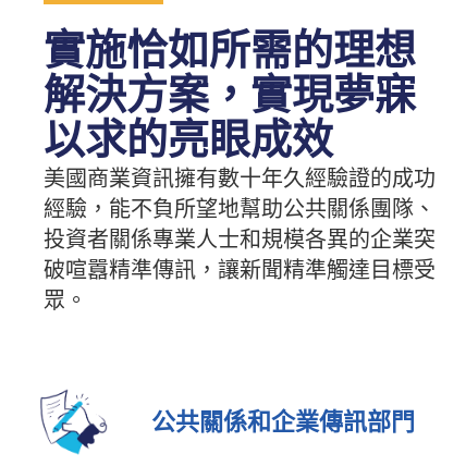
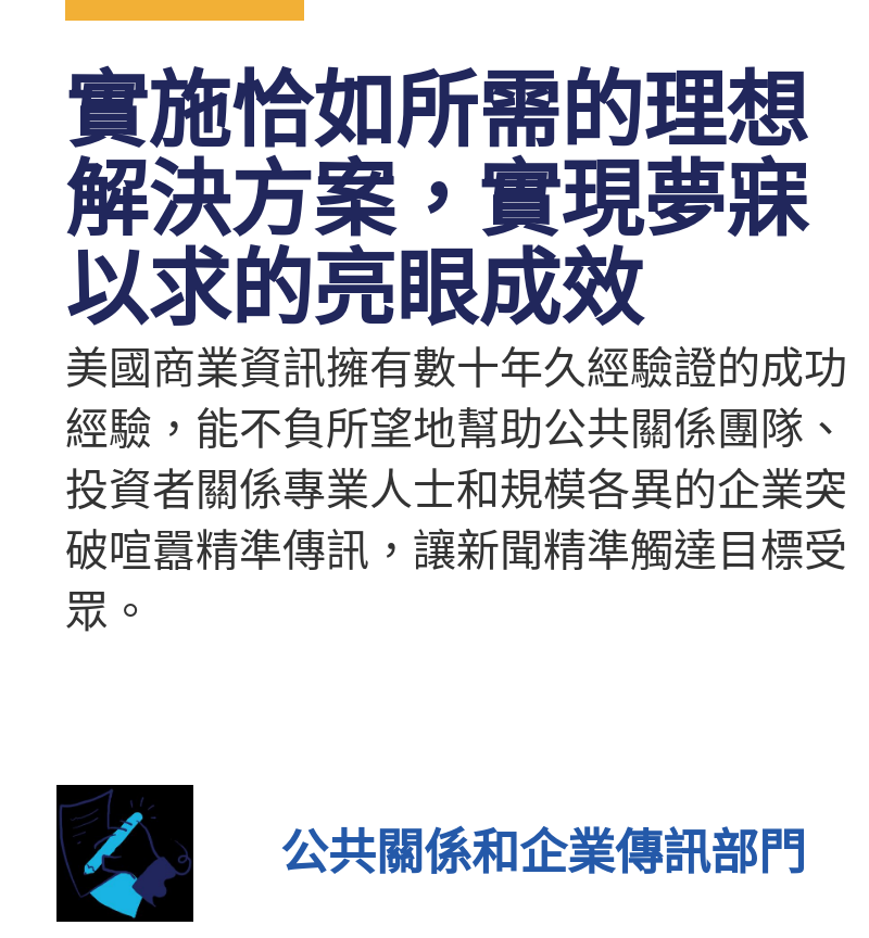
- [image]
+ [image]
